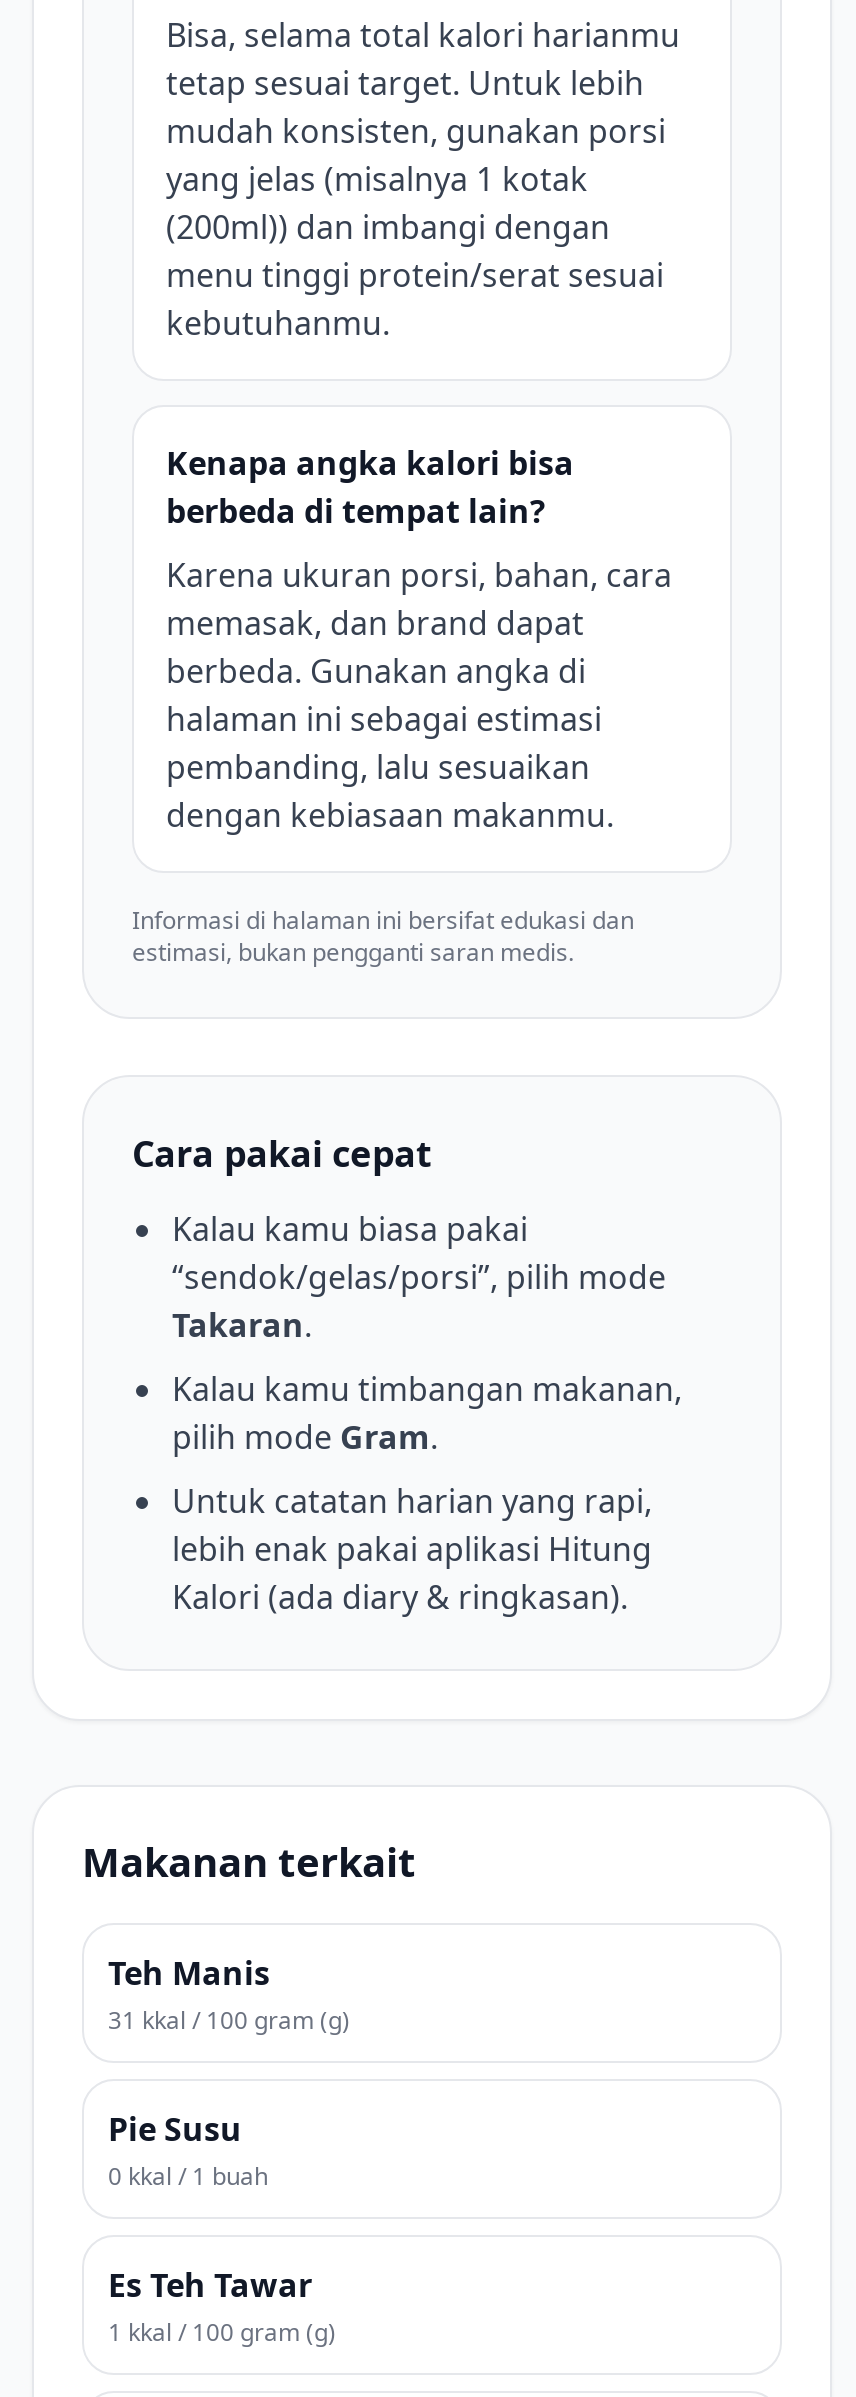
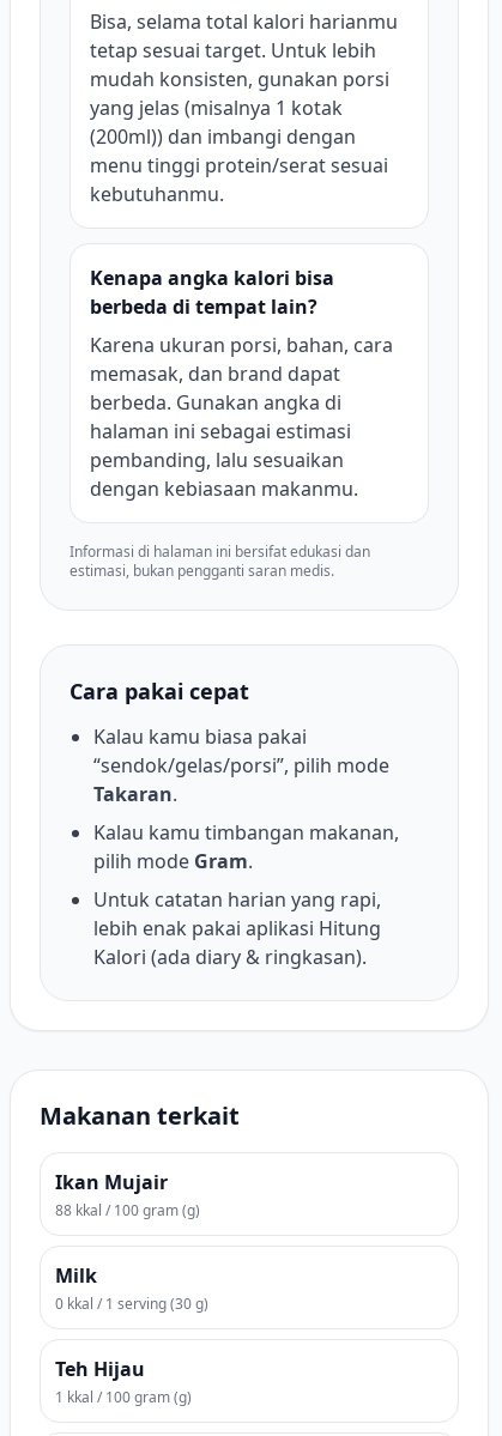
- Teh Manis
- 31 kkal / 100 gram (g)
+ Ikan Mujair
+ 88 kkal / 100 gram (g)

- Pie Susu
- 0 kkal / 1 buah
+ Milk
+ 0 kkal / 1 serving (30 g)

- Es Teh Tawar
+ Teh Hijau
